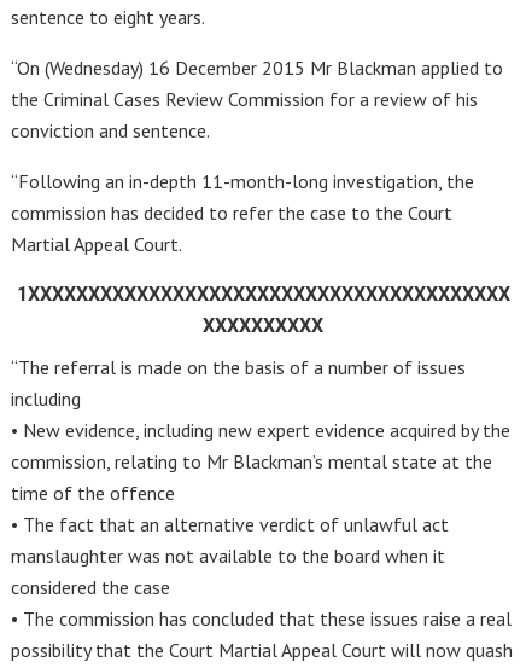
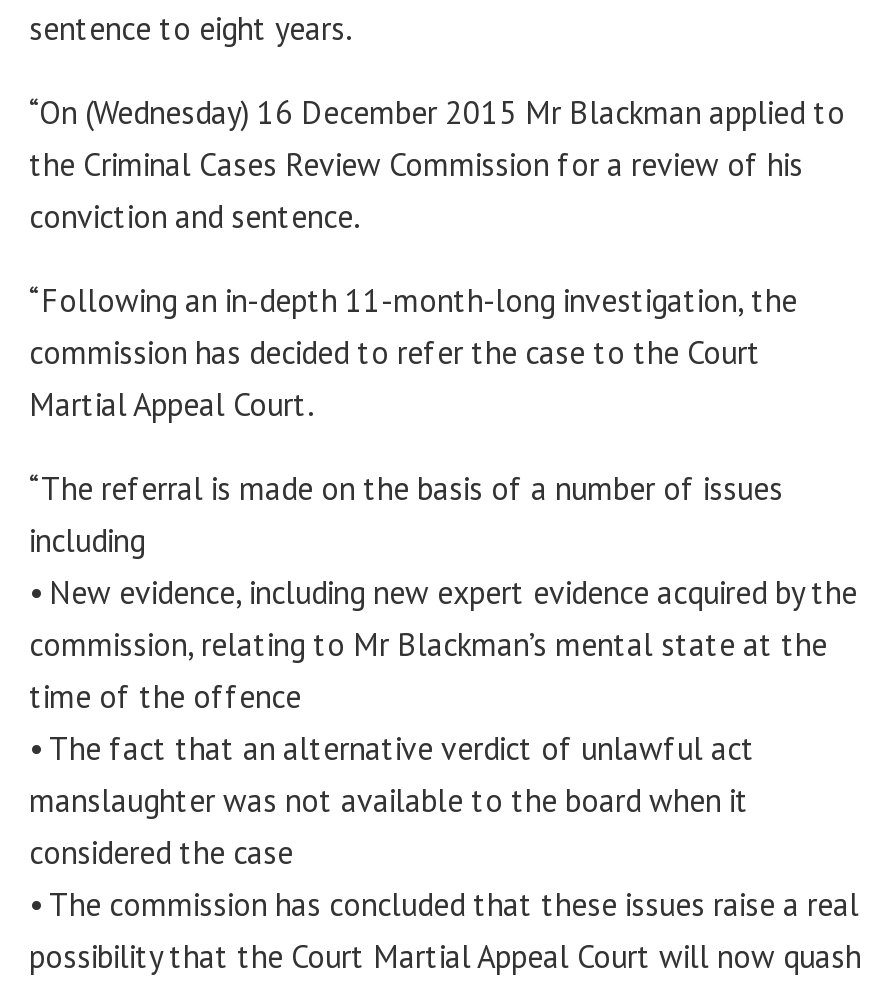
- 1XXXXXXXXXXXXXXXXXXXXXXXXXXXXXXXXXXXXXXXX
- XXXXXXXXXX
